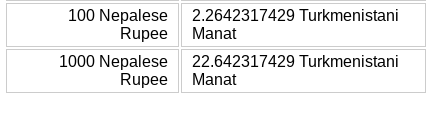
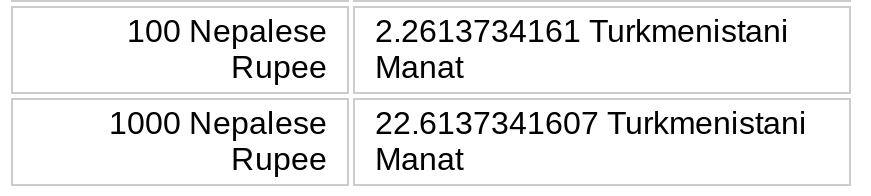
- 2.2642317429 Turkmenistani
+ 2.2613734161 Turkmenistani

- 22.642317429 Turkmenistani
+ 22.6137341607 Turkmenistani
